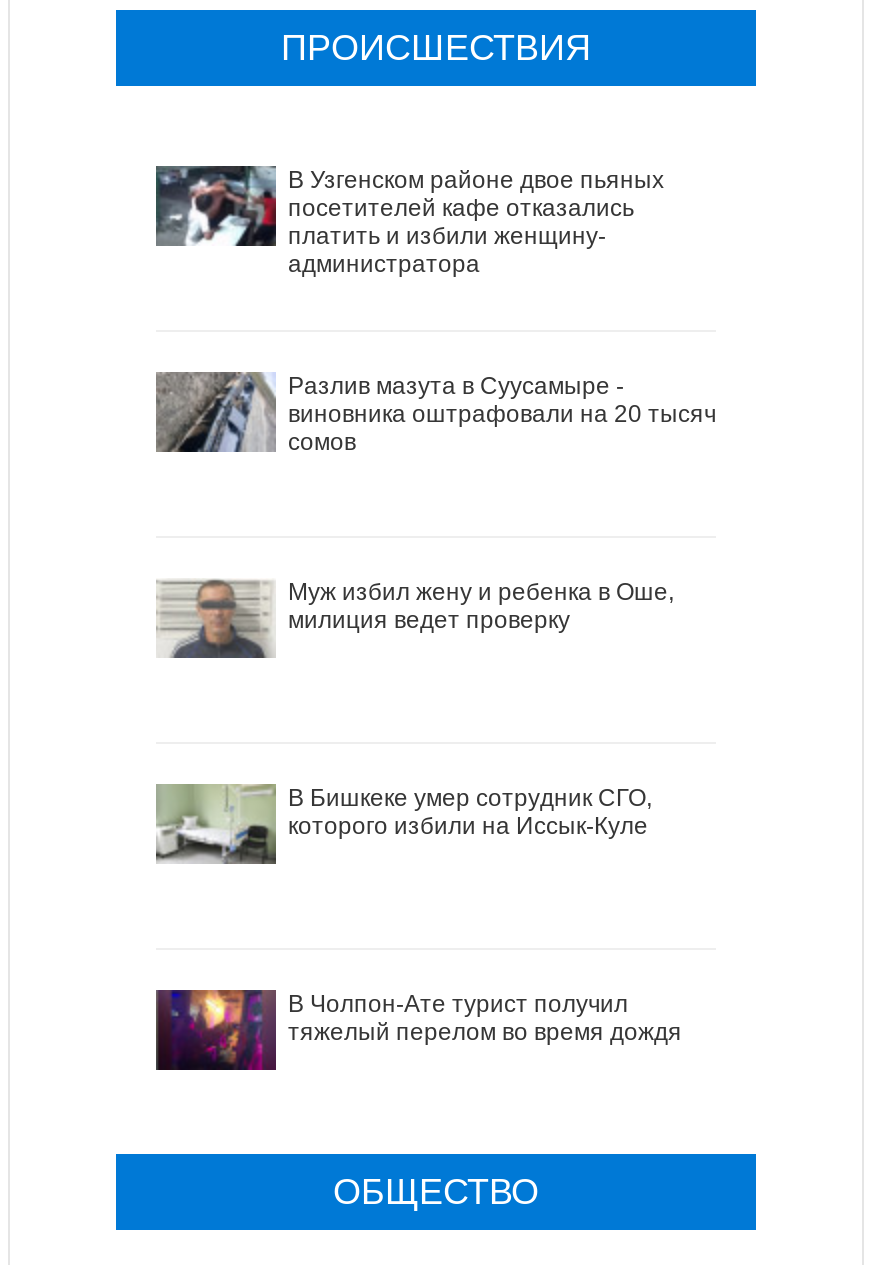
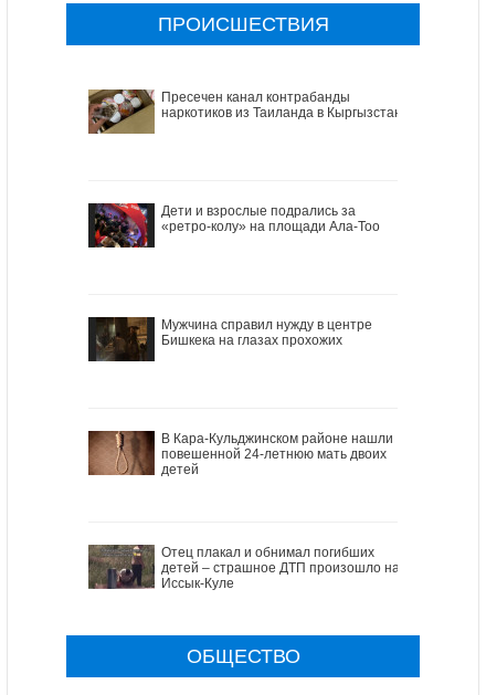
- [image]
- В Узгенском районе двое пьяных
- посетителей кафе отказались
- платить и избили женщину-
- администратора
+ [image]
+ Пресечен канал контрабанды
+ наркотиков из Таиланда в Кыргызстан

- [image]
- Разлив мазута в Суусамыре -
- виновника оштрафовали на 20 тысяч
- сомов
+ [image]
+ Дети и взрослые подрались за
+ «ретро-колу» на площади Ала-Тоо

- [image]
- Муж избил жену и ребенка в Оше,
- милиция ведет проверку
+ [image]
+ Мужчина справил нужду в центре
+ Бишкека на глазах прохожих

- [image]
- В Бишкеке умер сотрудник СГО,
- которого избили на Иссык-Куле
+ [image]
+ В Кара-Кульджинском районе нашли
+ повешенной 24-летнюю мать двоих
+ детей

- [image]
- В Чолпон-Ате турист получил
- тяжелый перелом во время дождя
+ [image]
+ Отец плакал и обнимал погибших
+ детей – страшное ДТП произошло на
+ Иссык-Куле
